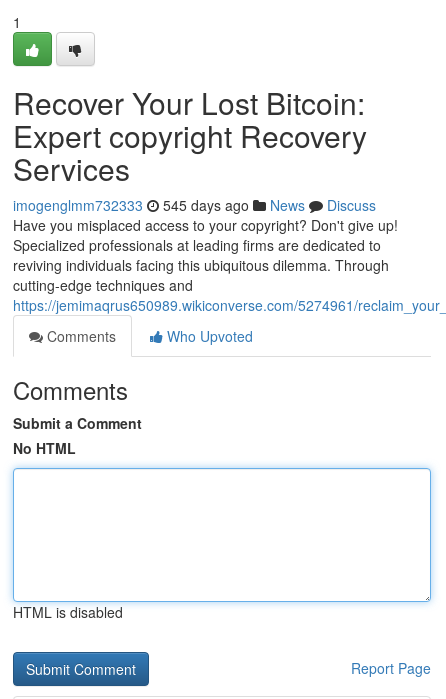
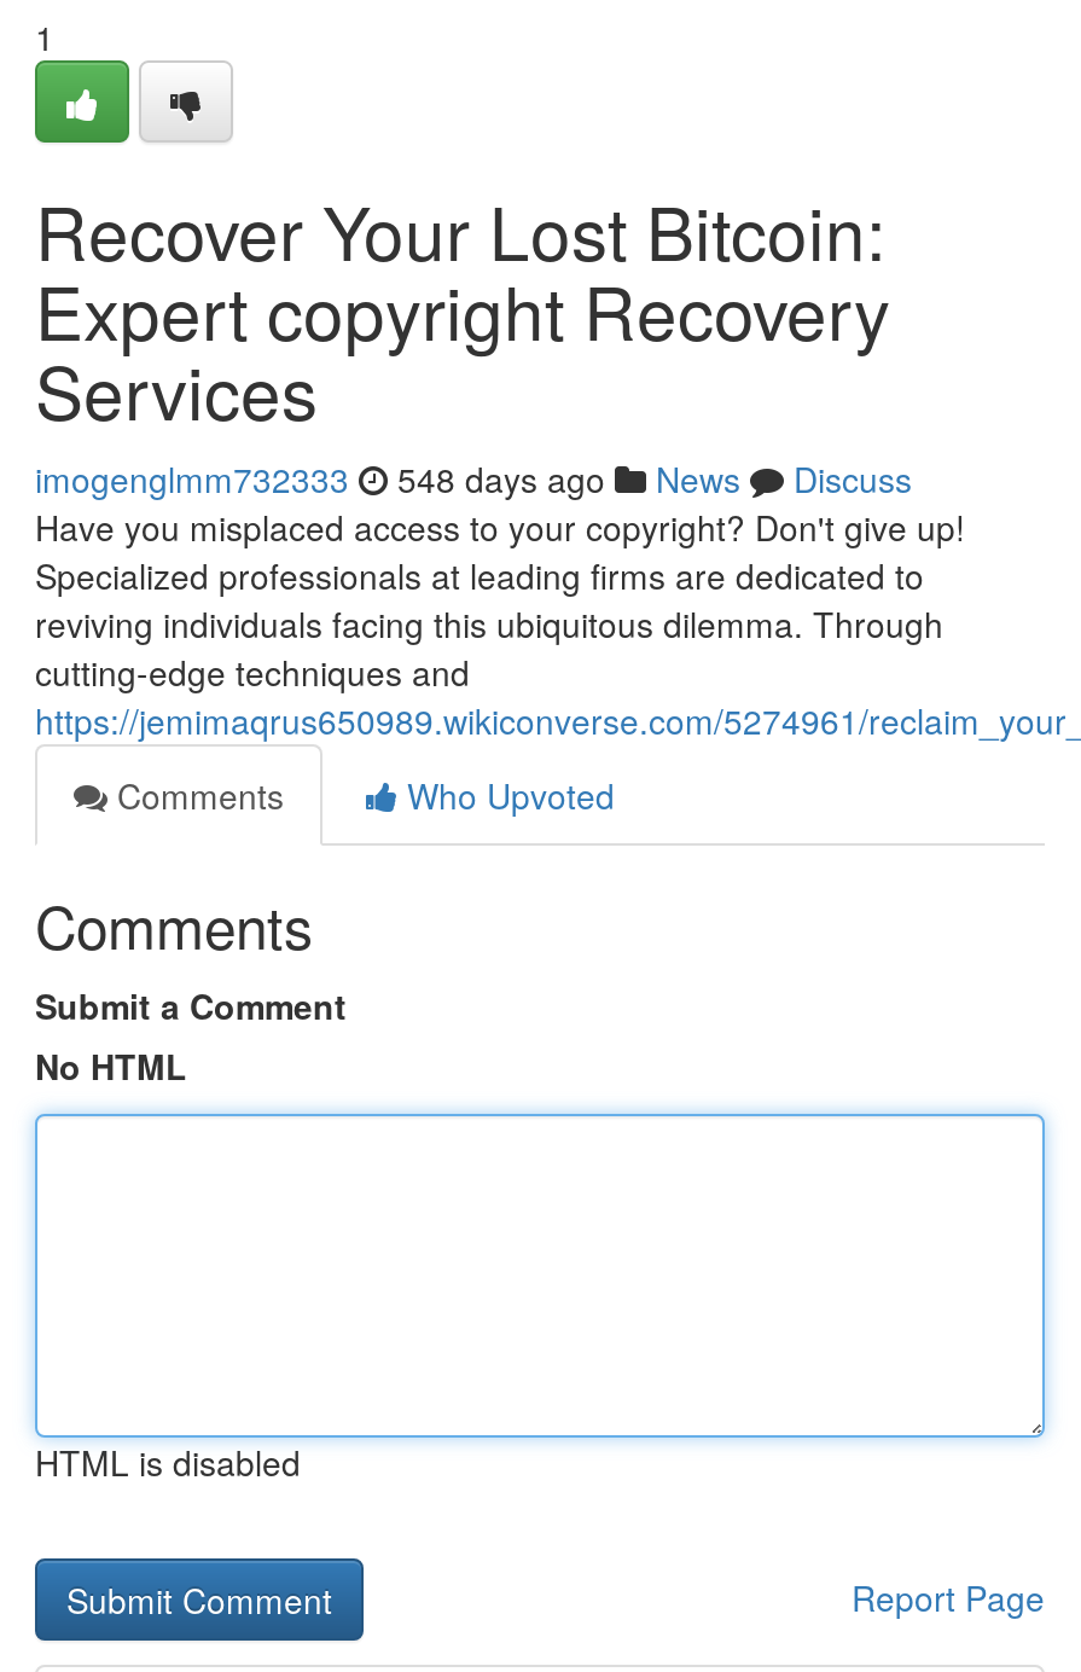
- imogenglmm732333 545 days ago News Discuss
+ imogenglmm732333 548 days ago News Discuss
